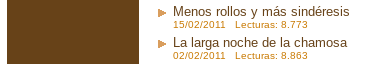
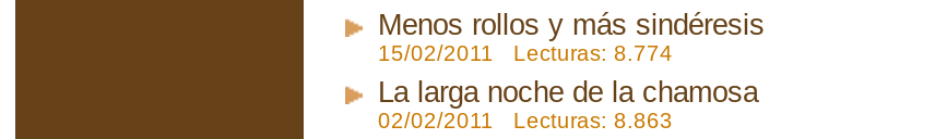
- 15/02/2011 Lecturas: 8.773
+ 15/02/2011 Lecturas: 8.774
